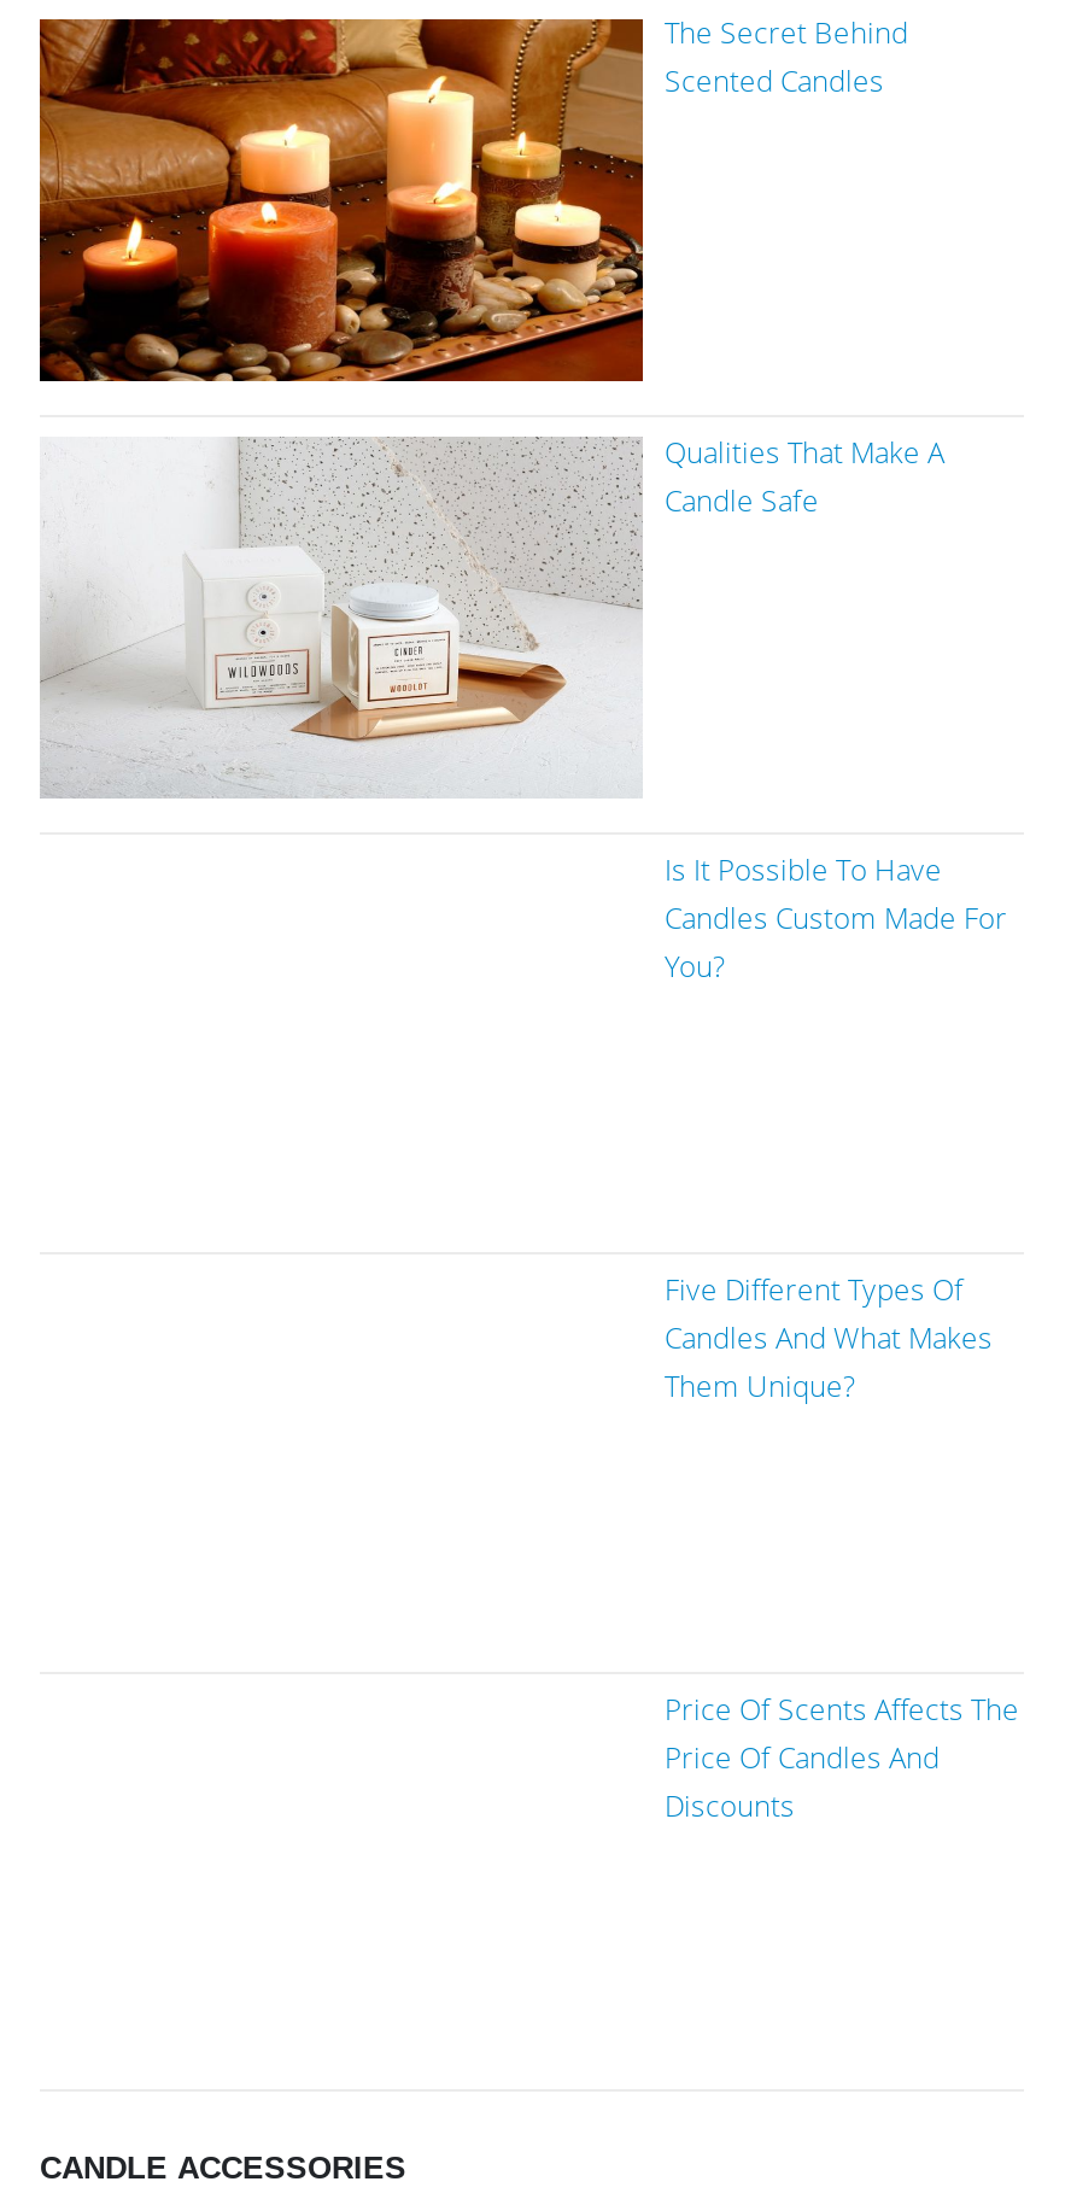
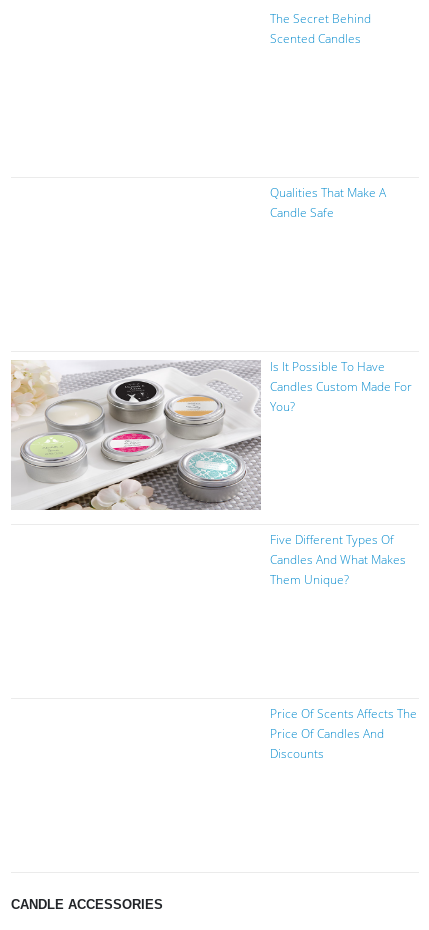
- [image]

- [image]

+ [image]
